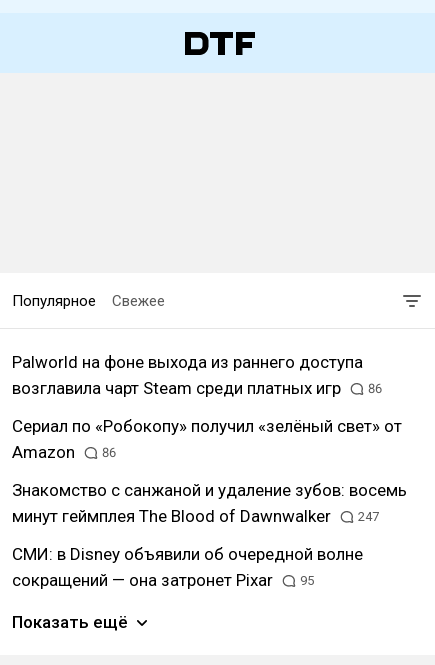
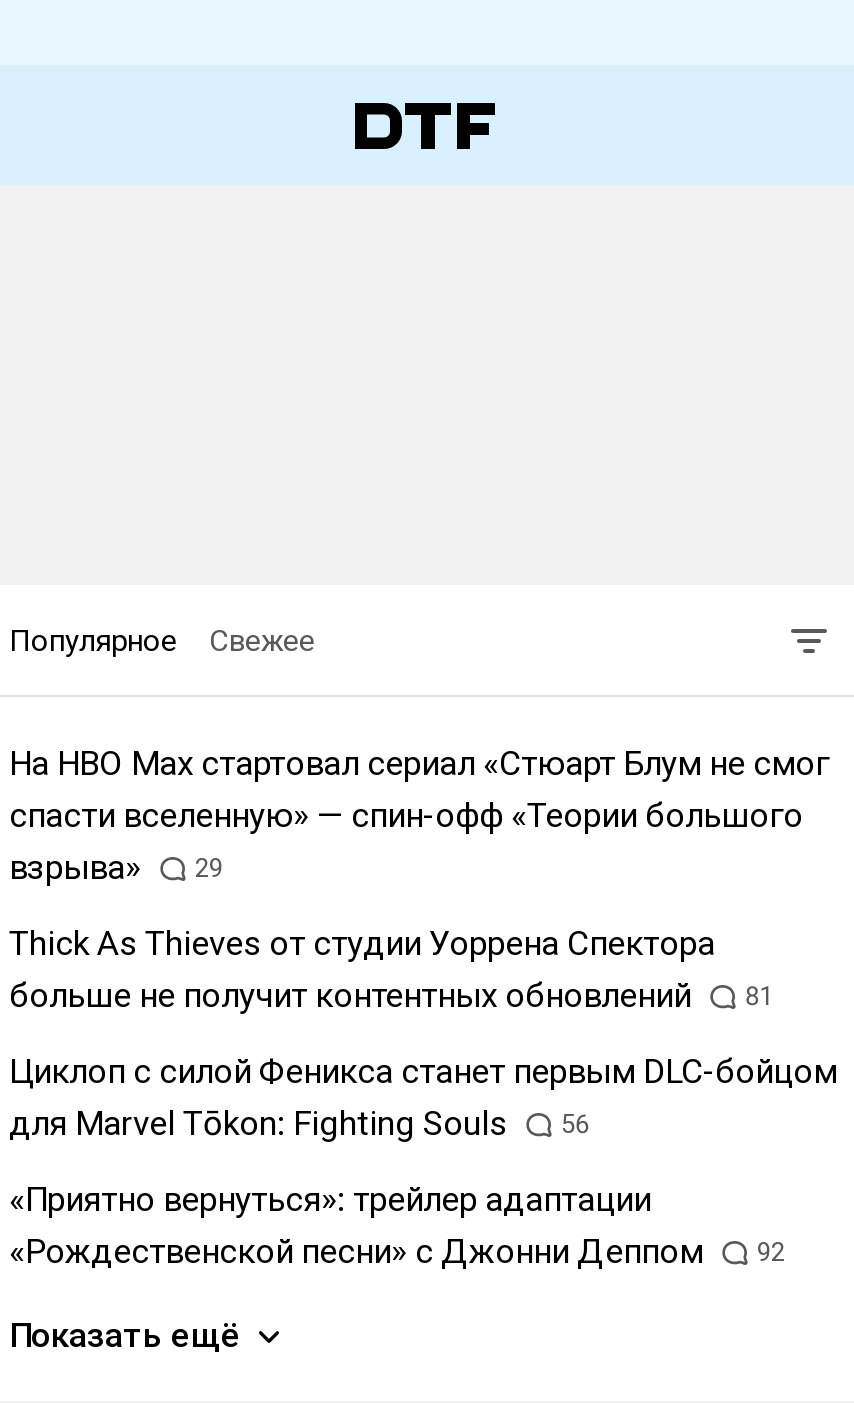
- Palworld на фоне выхода из раннего доступа
- возглавила чарт Steam среди платных игр
- 86
+ На HBO Max стартовал сериал «Стюарт Блум не смог
+ спасти вселенную» — спин-офф «Теории большого
+ взрыва»
+ 29

- Сериал по «Робокопу» получил «зелёный свет» от
- Amazon
- 86
+ Thick As Thieves от студии Уоррена Спектора
+ больше не получит контентных обновлений
+ 81

- Знакомство с санжаной и удаление зубов: восемь
- минут геймплея The Blood of Dawnwalker
- 247
+ Циклоп с силой Феникса станет первым DLC-бойцом
+ для Marvel Tōkon: Fighting Souls
+ 56

- СМИ: в Disney объявили об очередной волне
- сокращений — она затронет Pixar
- 95
+ «Приятно вернуться»: трейлер адаптации
+ «Рождественской песни» с Джонни Деппом
+ 92
